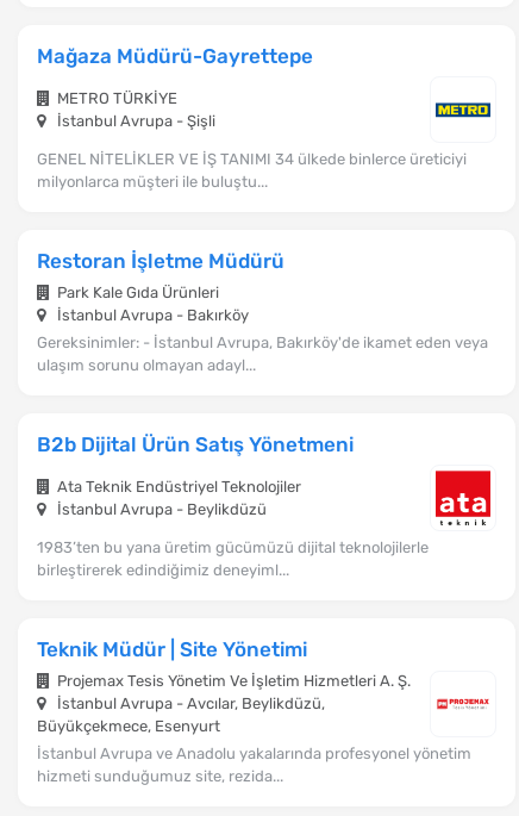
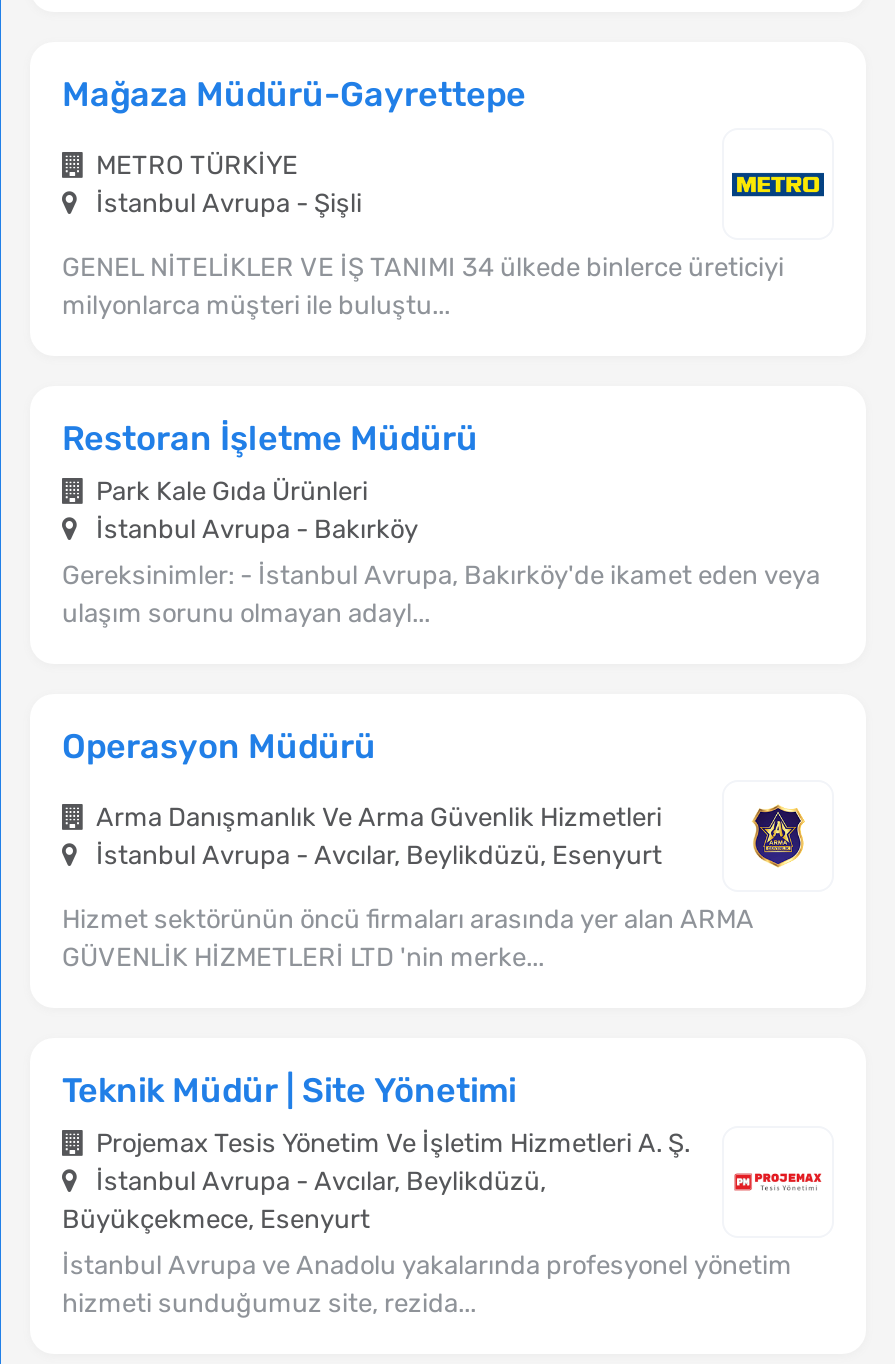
- B2b Dijital Ürün Satış Yönetmeni
+ Operasyon Müdürü

- [image]
- 1983’ten bu yana üretim gücümüzü dijital teknolojilerle
- birleştirerek edindiğimiz deneyiml...
+ [image]
+ Hizmet sektörünün öncü firmaları arasında yer alan ARMA
+ GÜVENLİK HİZMETLERİ LTD 'nin merke...

- Ata Teknik Endüstriyel Teknolojiler
- İstanbul Avrupa - Beylikdüzü
+ Arma Danışmanlık Ve Arma Güvenlik Hizmetleri
+ İstanbul Avrupa - Avcılar, Beylikdüzü, Esenyurt
